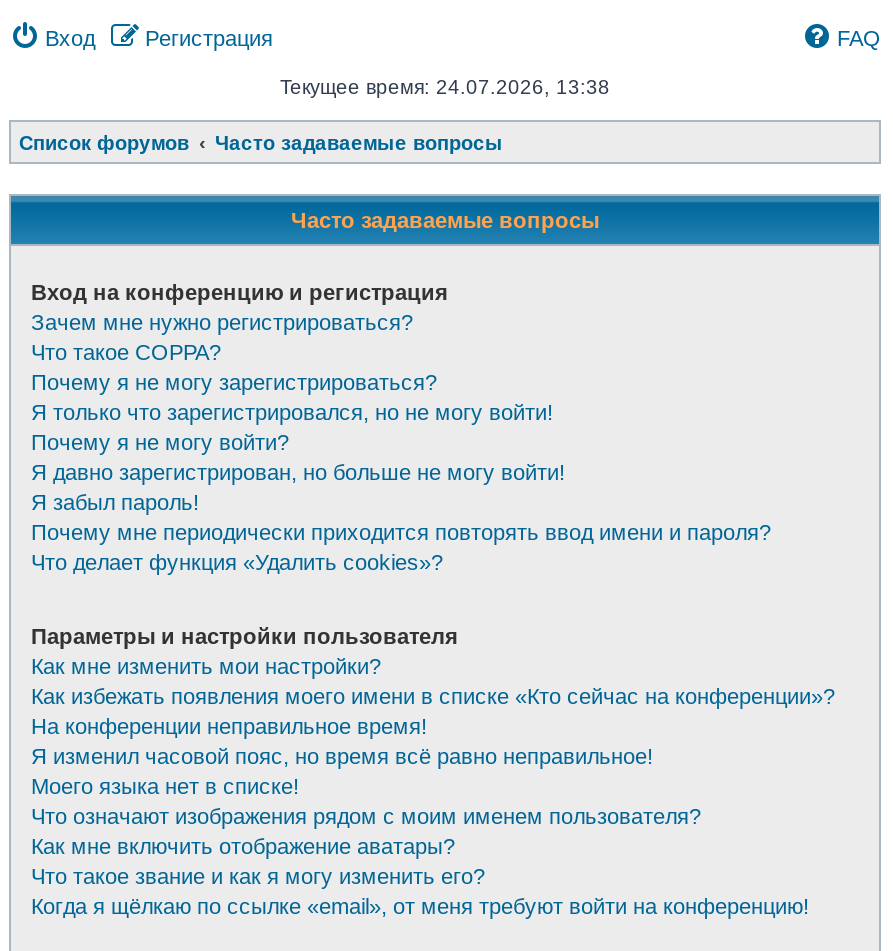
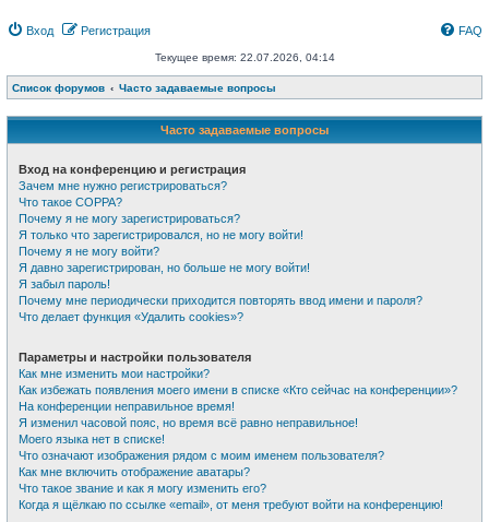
- Текущее время: 24.07.2026, 13:38
+ Текущее время: 22.07.2026, 04:14
